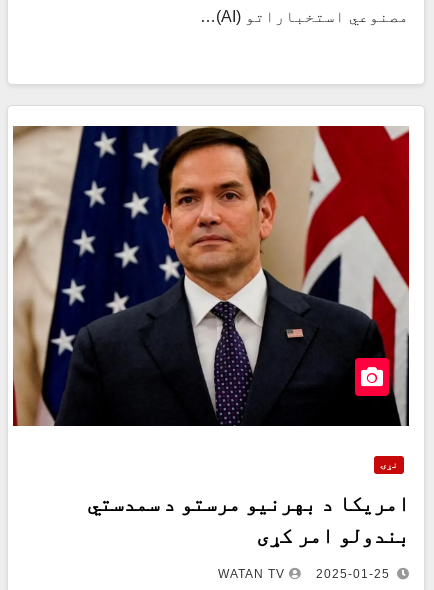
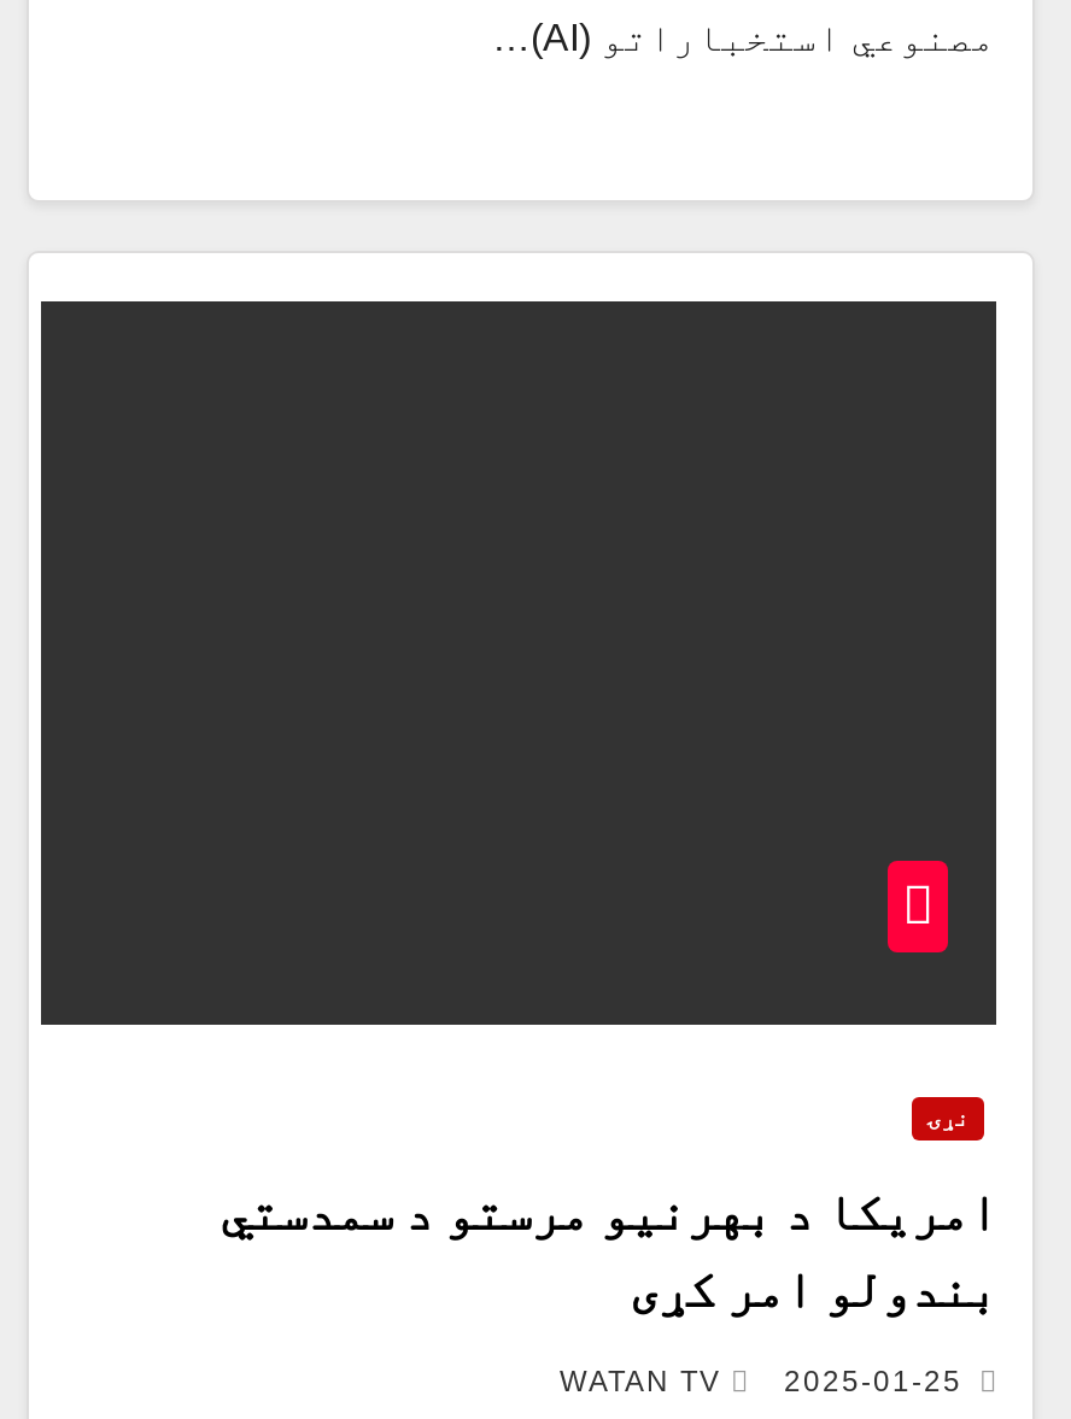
- [image]
